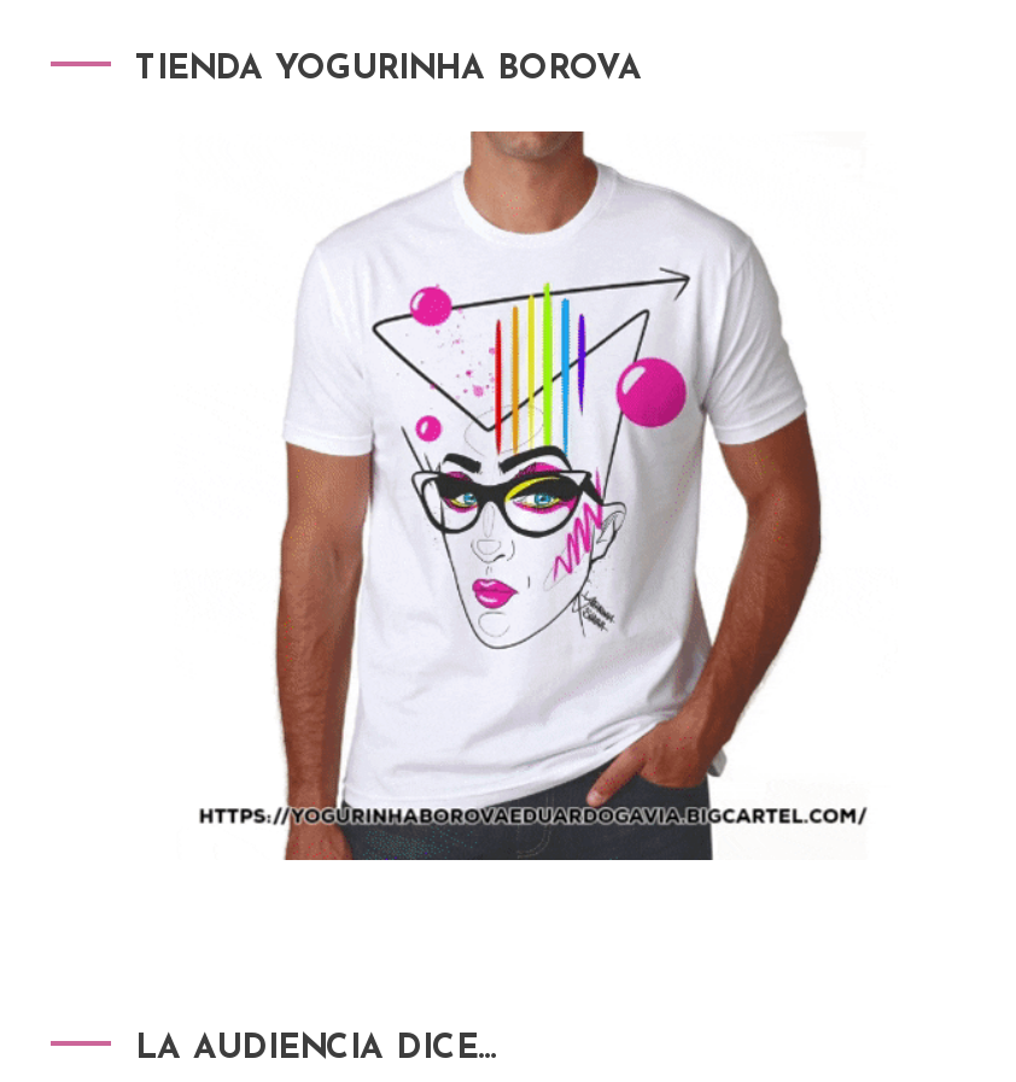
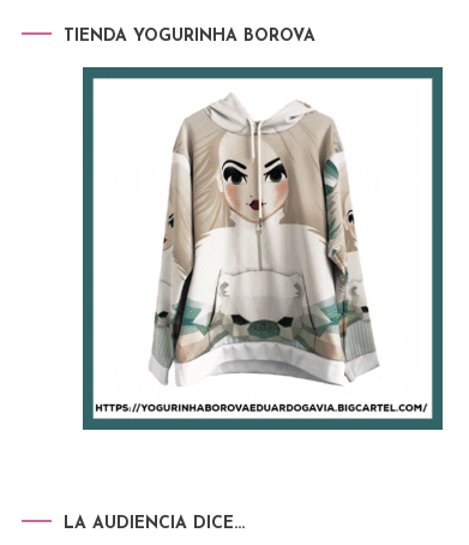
- [image]
+ [image]
